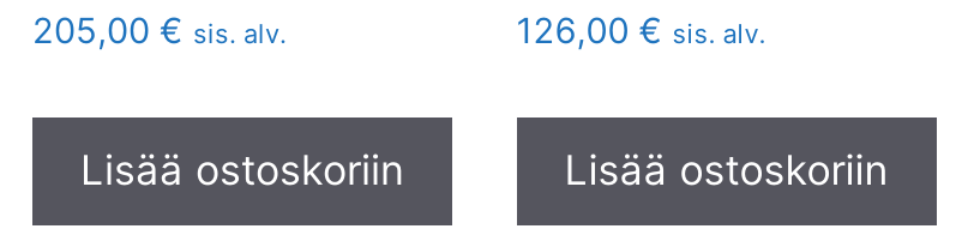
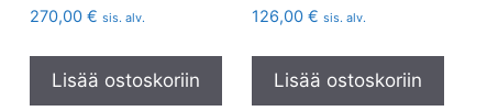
- 205,00 € sis. alv.
+ 270,00 € sis. alv.
